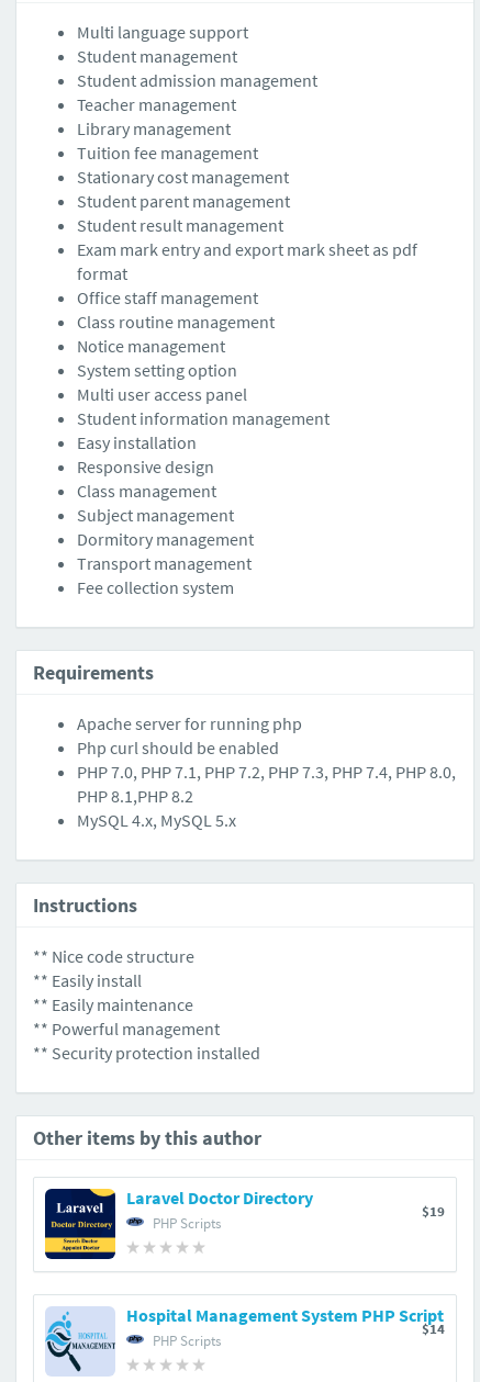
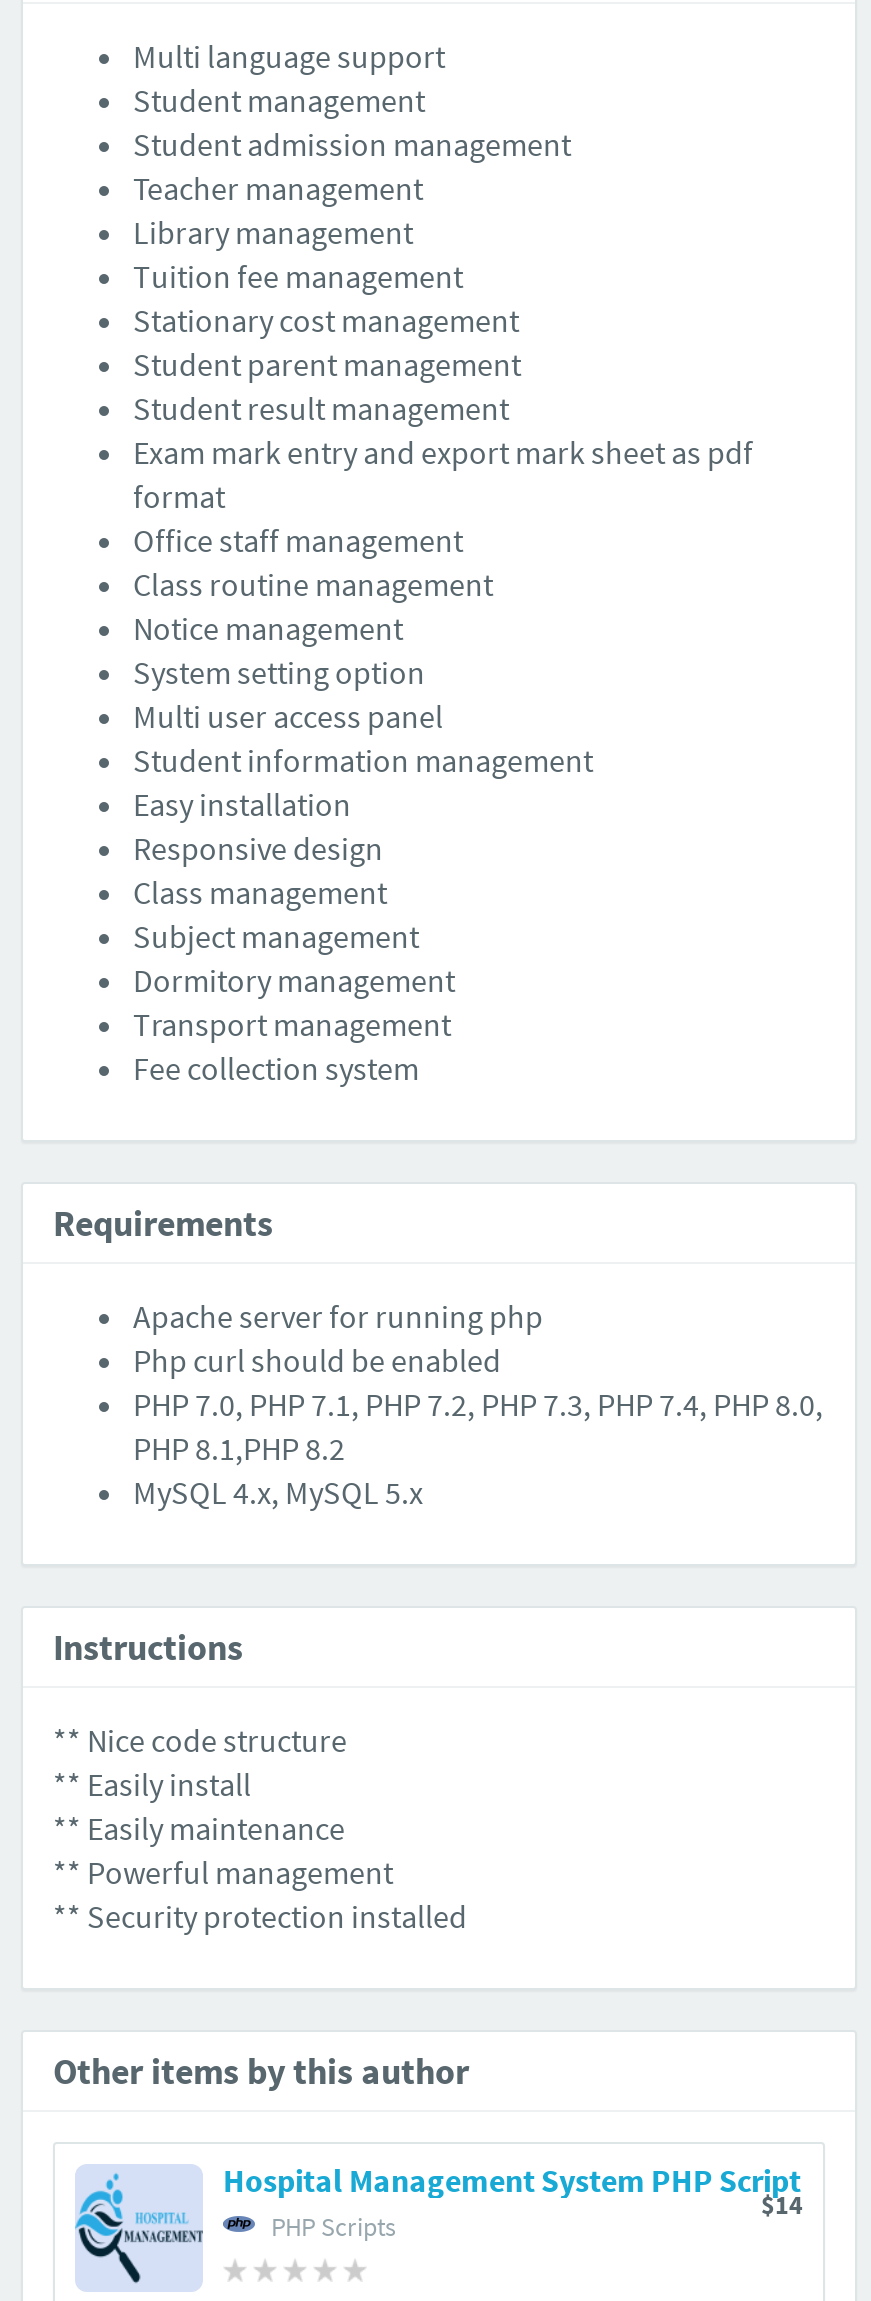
- [image]
- Laravel Doctor Directory
- PHP Scripts

- $19
